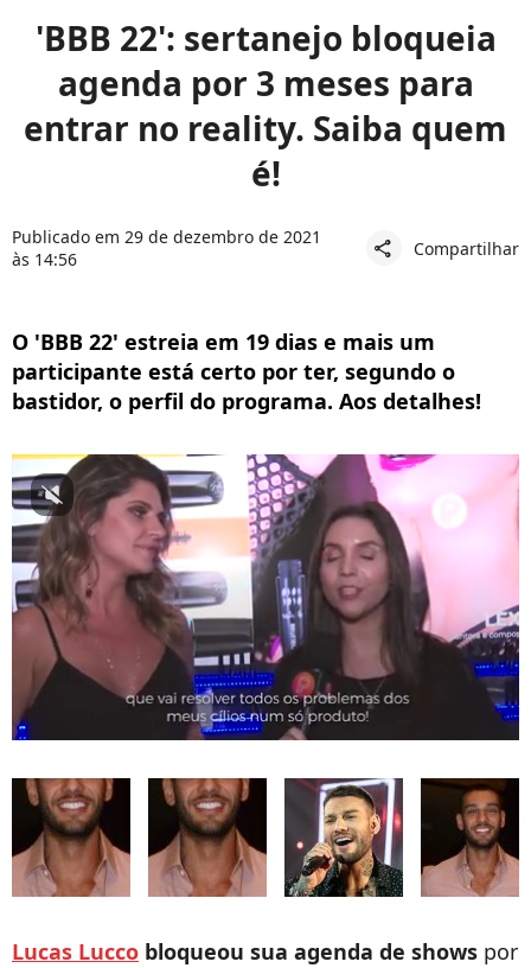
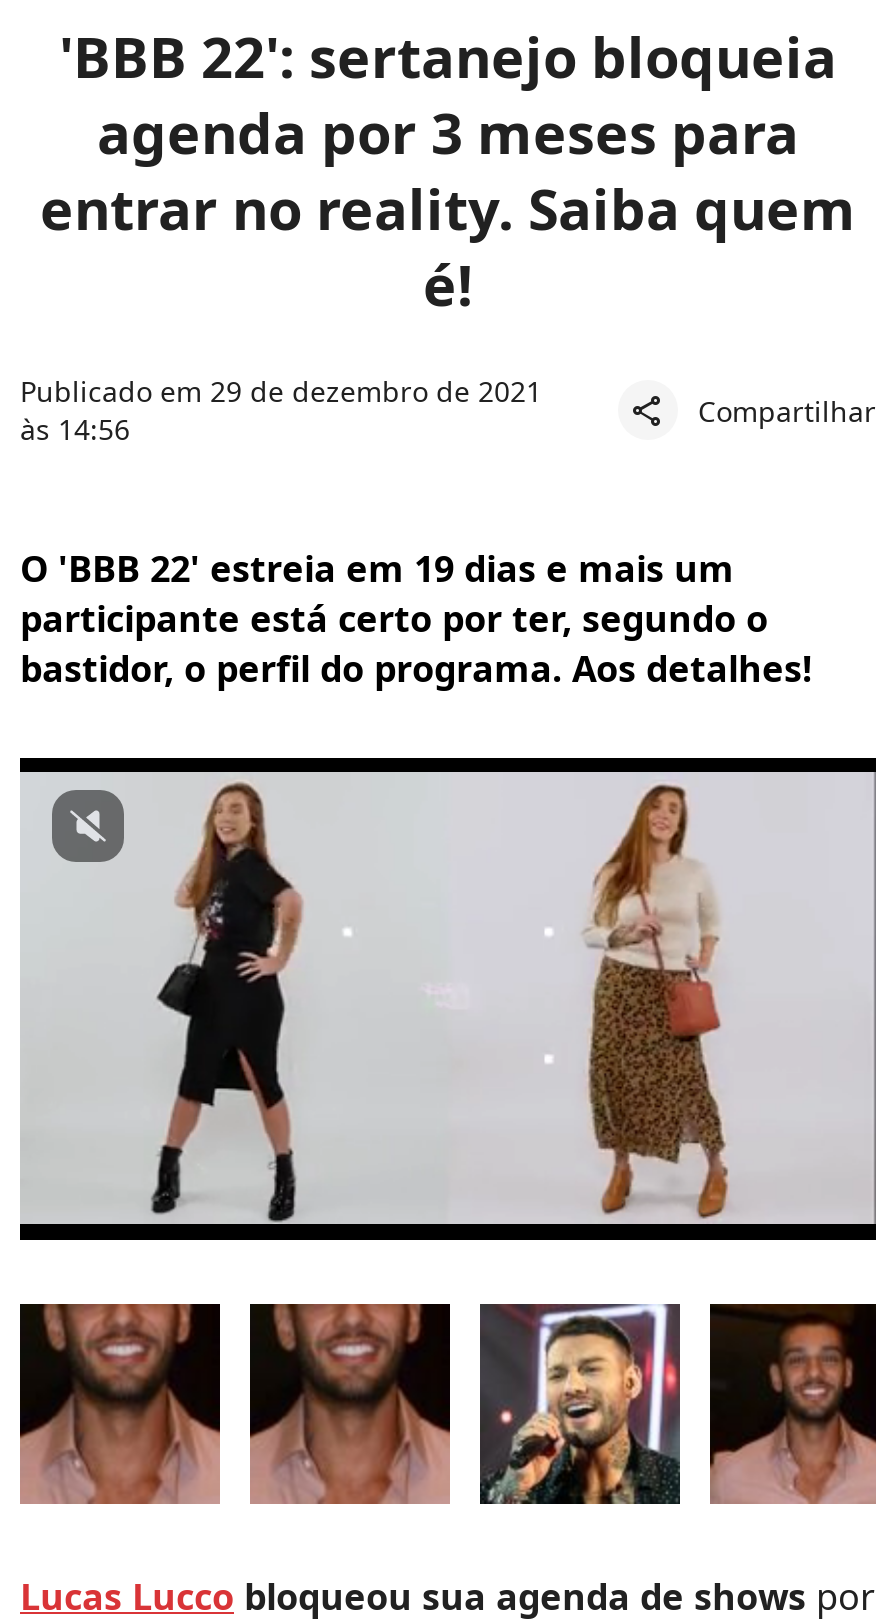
- [image]
+ [image]
